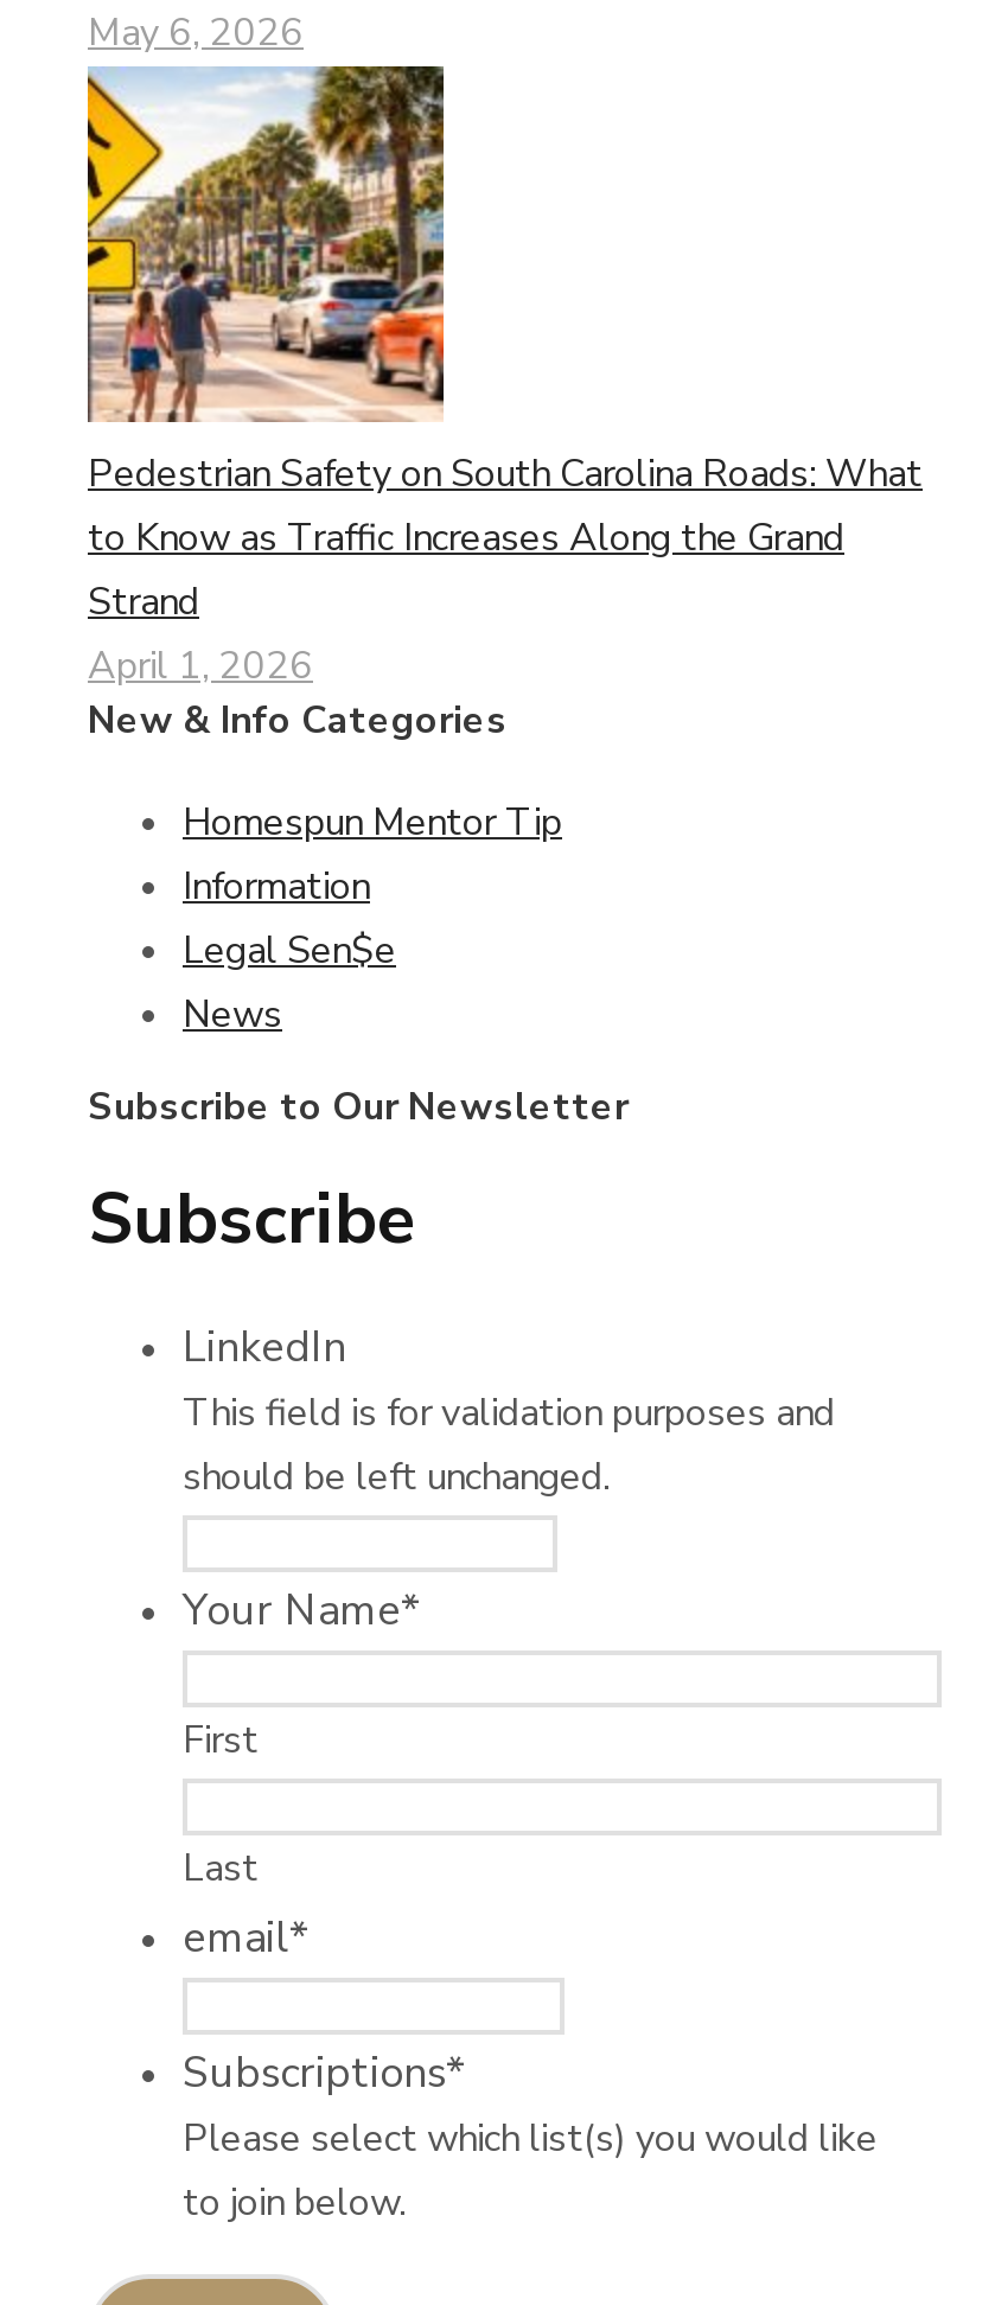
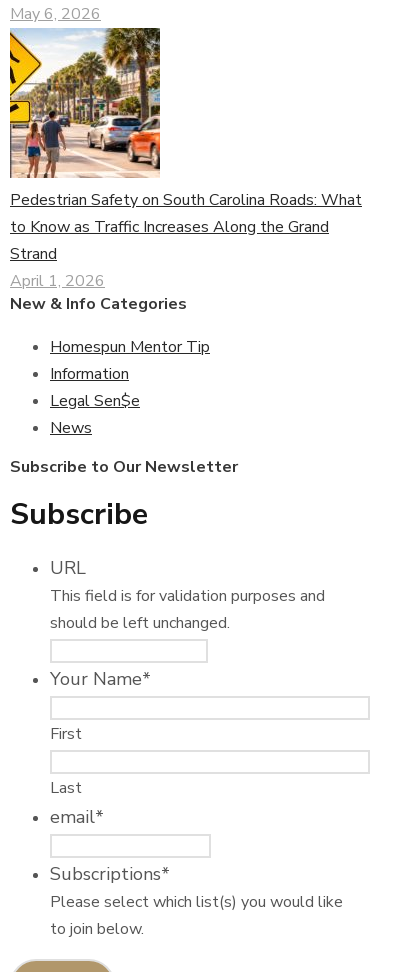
- LinkedIn
+ URL
